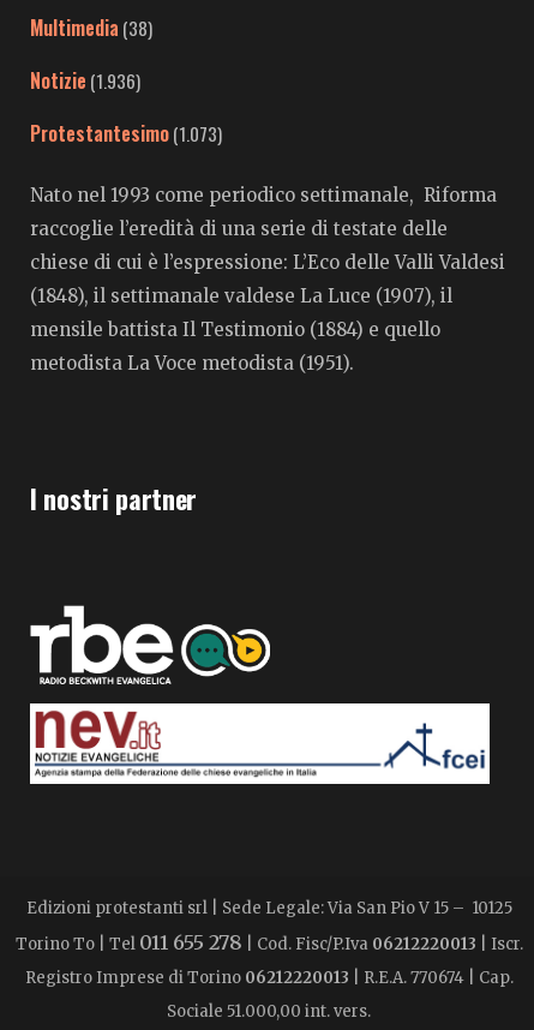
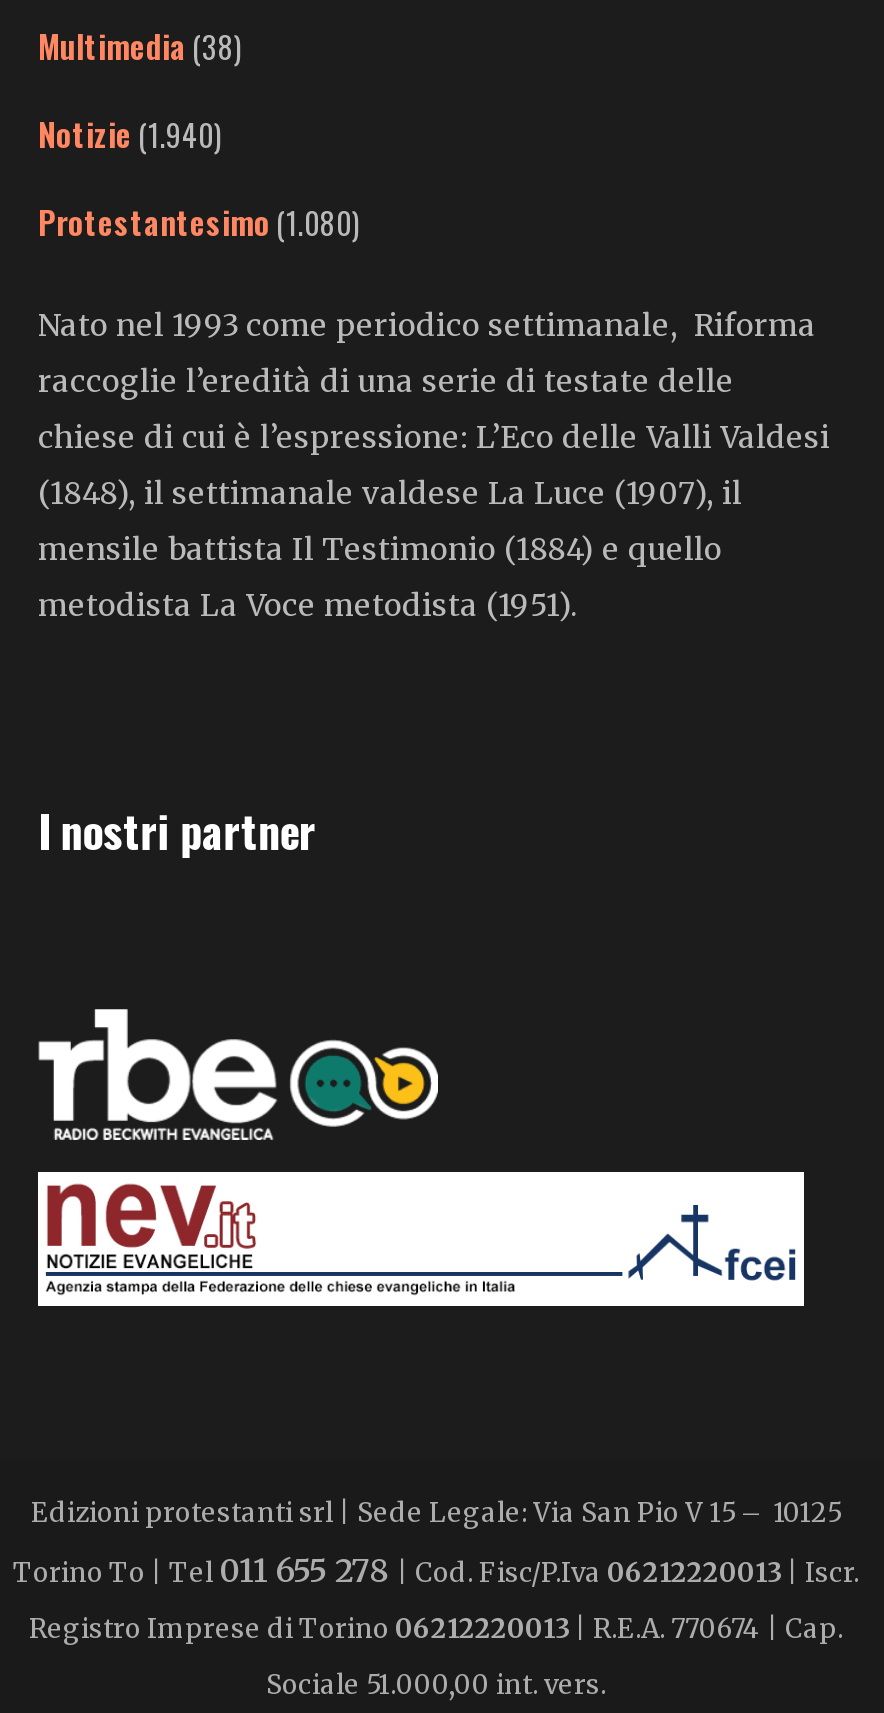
- Notizie (1.936)
+ Notizie (1.940)

- Protestantesimo (1.073)
+ Protestantesimo (1.080)
